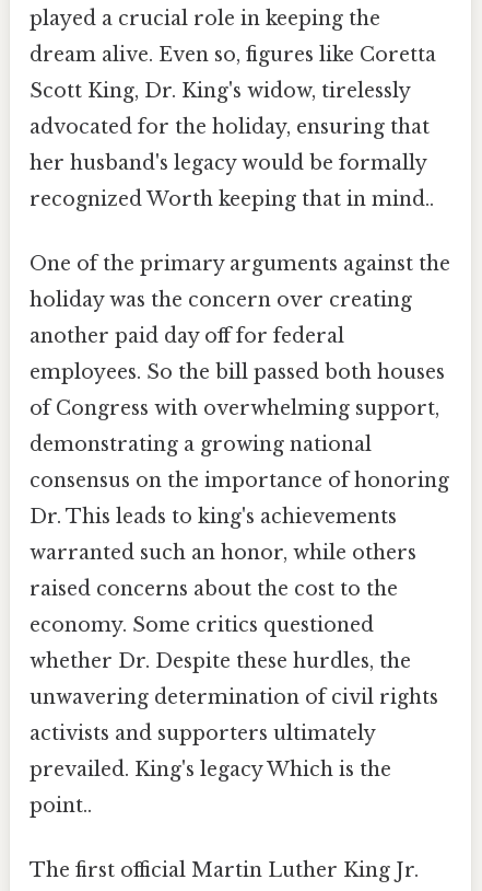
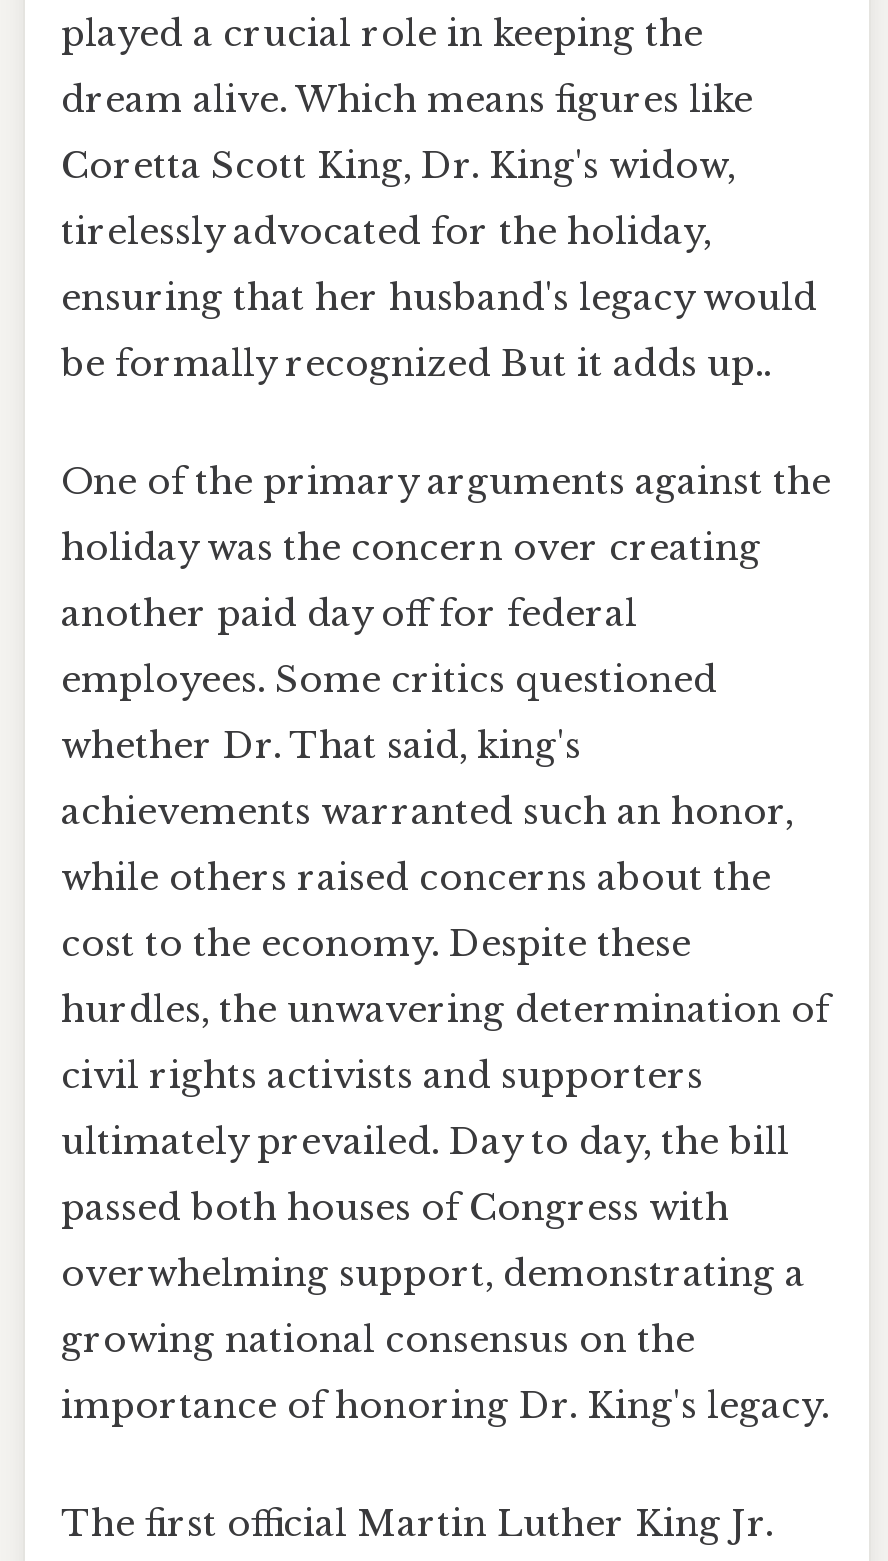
- dream alive. Even so, figures like Coretta
+ dream alive. Which means figures like

- Scott King, Dr. King's widow, tirelessly
+ Coretta Scott King, Dr. King's widow,

- advocated for the holiday, ensuring that
+ tirelessly advocated for the holiday,

- her husband's legacy would be formally
+ ensuring that her husband's legacy would

- recognized Worth keeping that in mind..
+ be formally recognized But it adds up..

- employees. So the bill passed both houses
- of Congress with overwhelming support,
- demonstrating a growing national
- consensus on the importance of honoring
- Dr. This leads to king's achievements
- warranted such an honor, while others
- raised concerns about the cost to the
- economy. Some critics questioned
- whether Dr. Despite these hurdles, the
- unwavering determination of civil rights
- activists and supporters ultimately
- prevailed. King's legacy Which is the
- point..
+ employees. Some critics questioned
+ whether Dr. That said, king's
+ achievements warranted such an honor,
+ while others raised concerns about the
+ cost to the economy. Despite these
+ hurdles, the unwavering determination of
+ civil rights activists and supporters
+ ultimately prevailed. Day to day, the bill
+ passed both houses of Congress with
+ overwhelming support, demonstrating a
+ growing national consensus on the
+ importance of honoring Dr. King's legacy.
